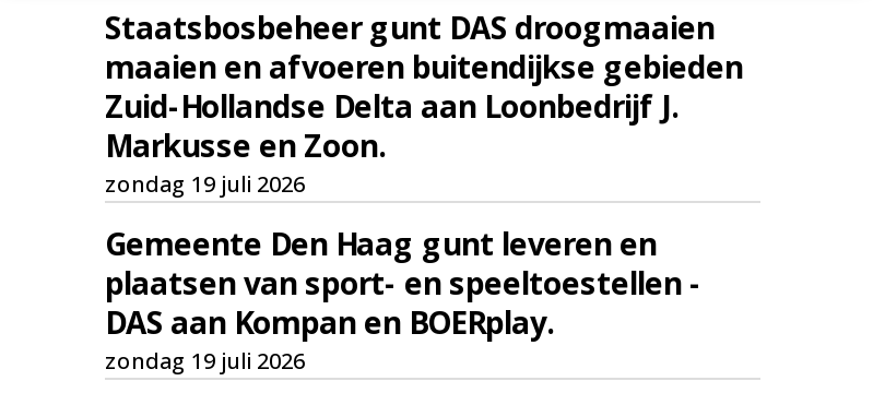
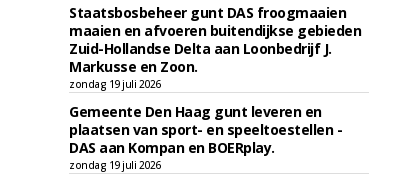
- Staatsbosbeheer gunt DAS droogmaaien
+ Staatsbosbeheer gunt DAS froogmaaien
